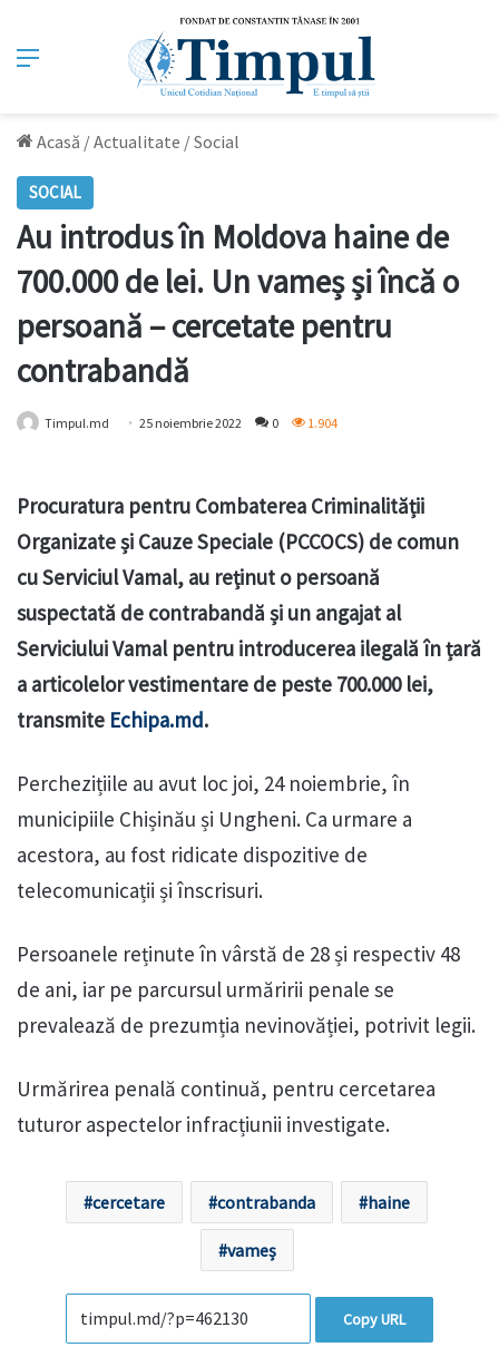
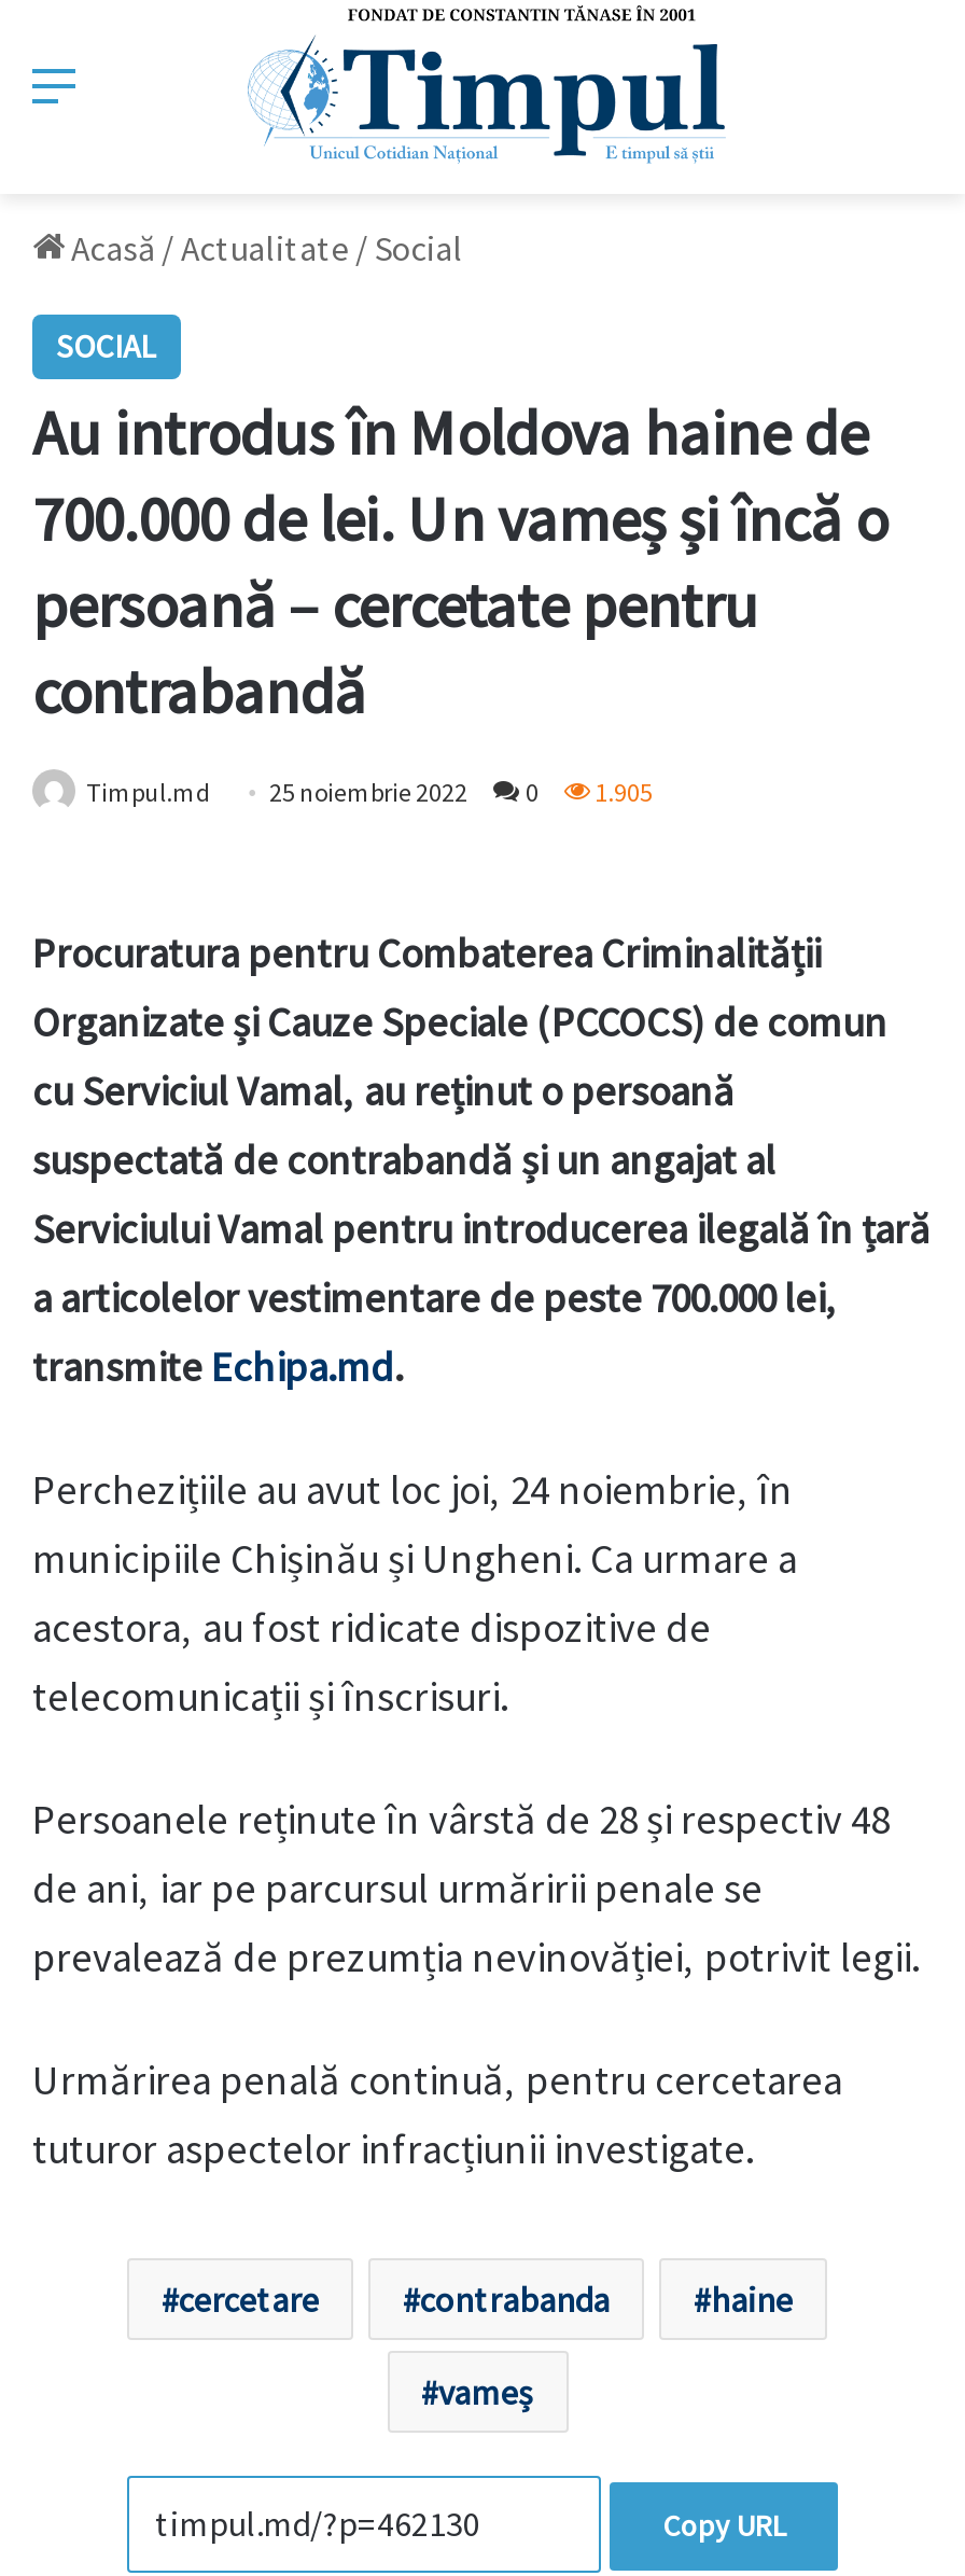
- Timpul.md 25 noiembrie 2022 0 1.904
+ Timpul.md 25 noiembrie 2022 0 1.905
